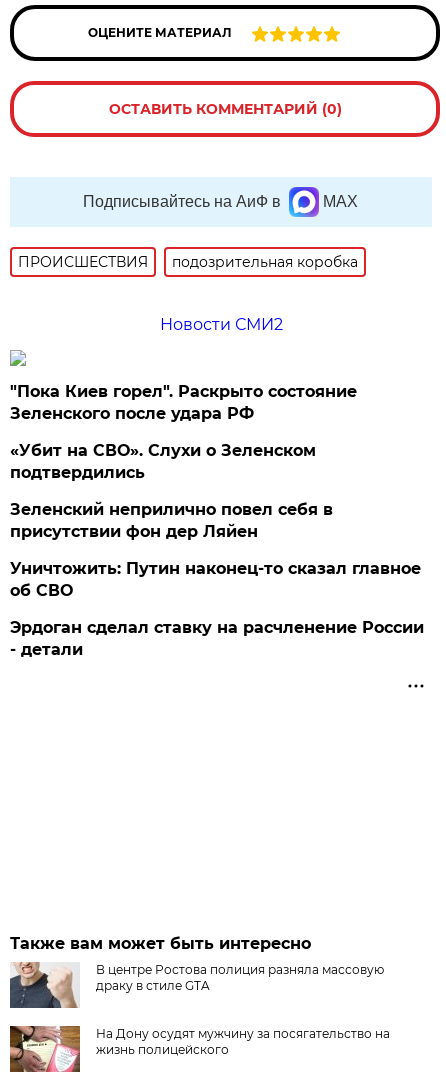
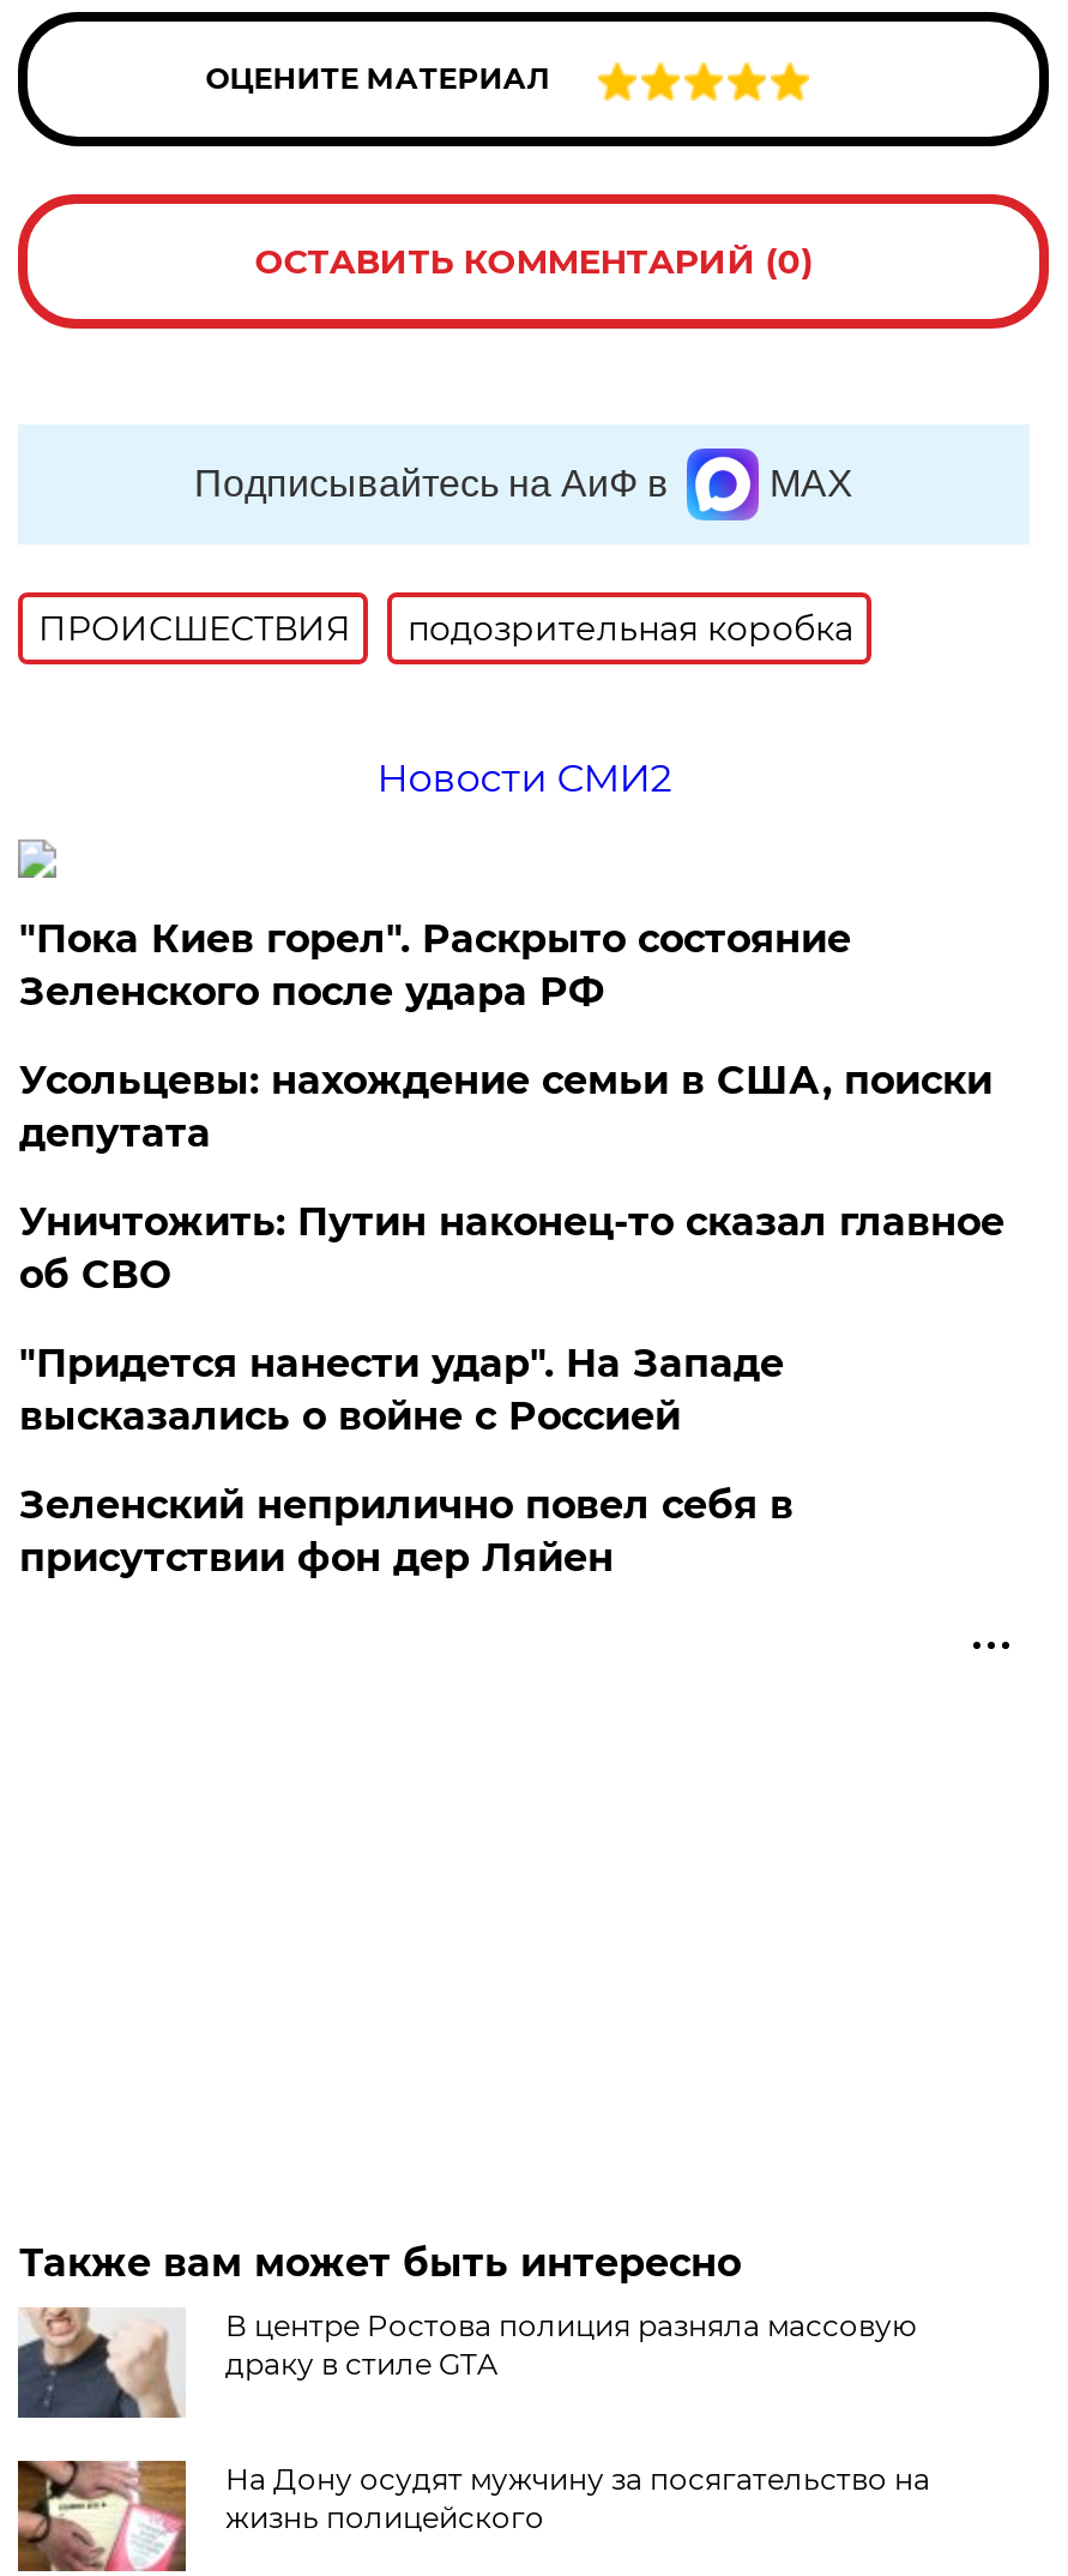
- «Убит на СВО». Слухи о Зеленском
- подтвердились
+ Усольцевы: нахождение семьи в США, поиски
+ депутата
+ "Придется нанести удар". На Западе
+ высказались о войне с Россией

moved down: Зеленский неприлично повел cебя в | присутствии фон дер Ляйен

moved up: Уничтожить: Путин наконец-то сказал главное | об СВО

- Эрдоган сделал ставку на расчленение России
- - детали
